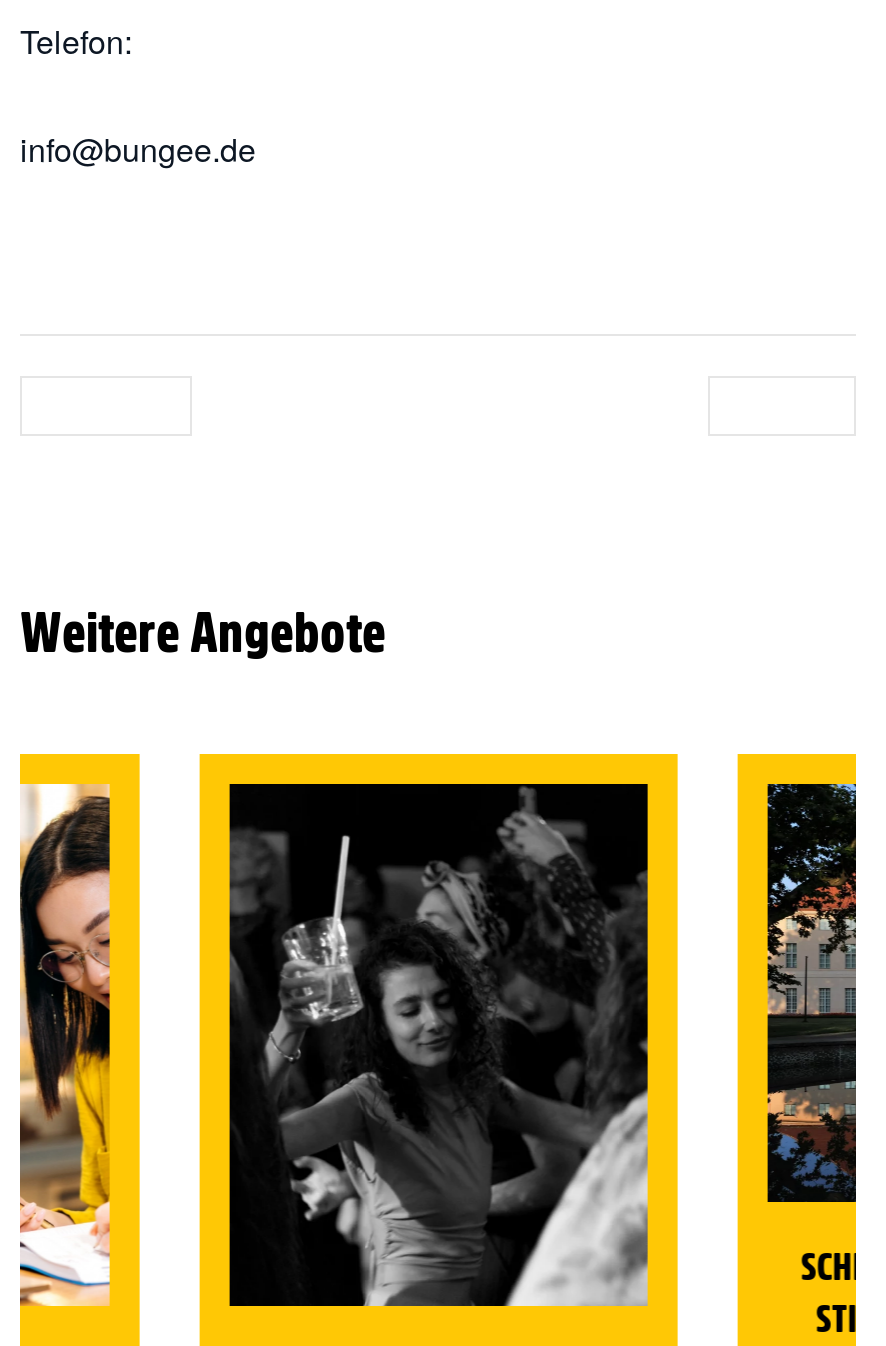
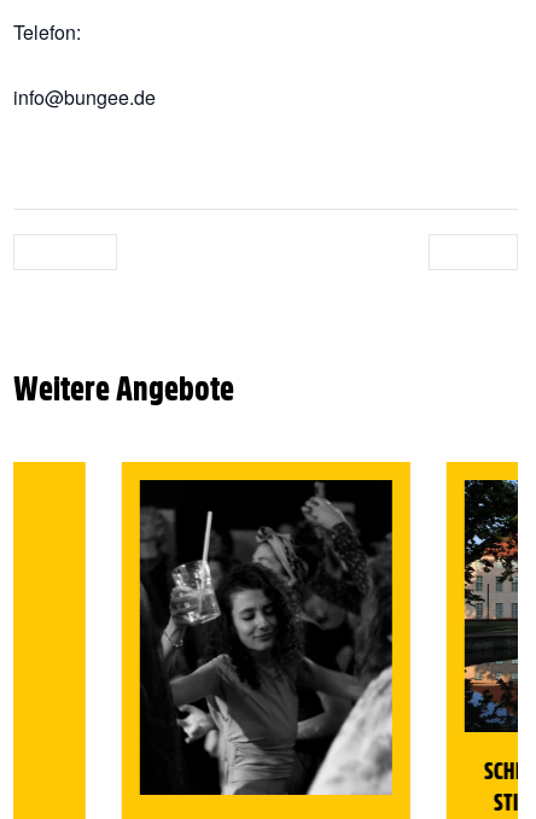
- [image]
